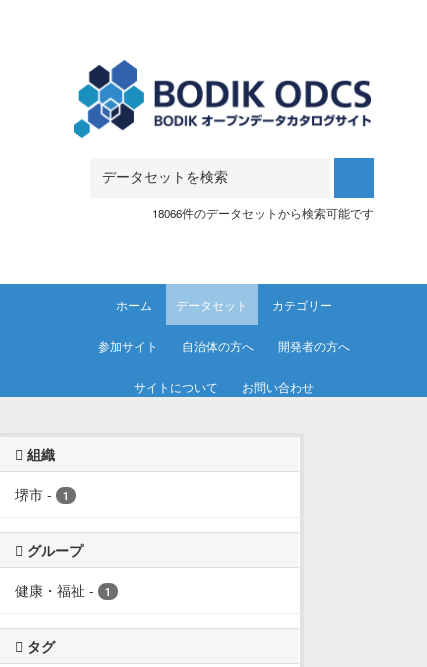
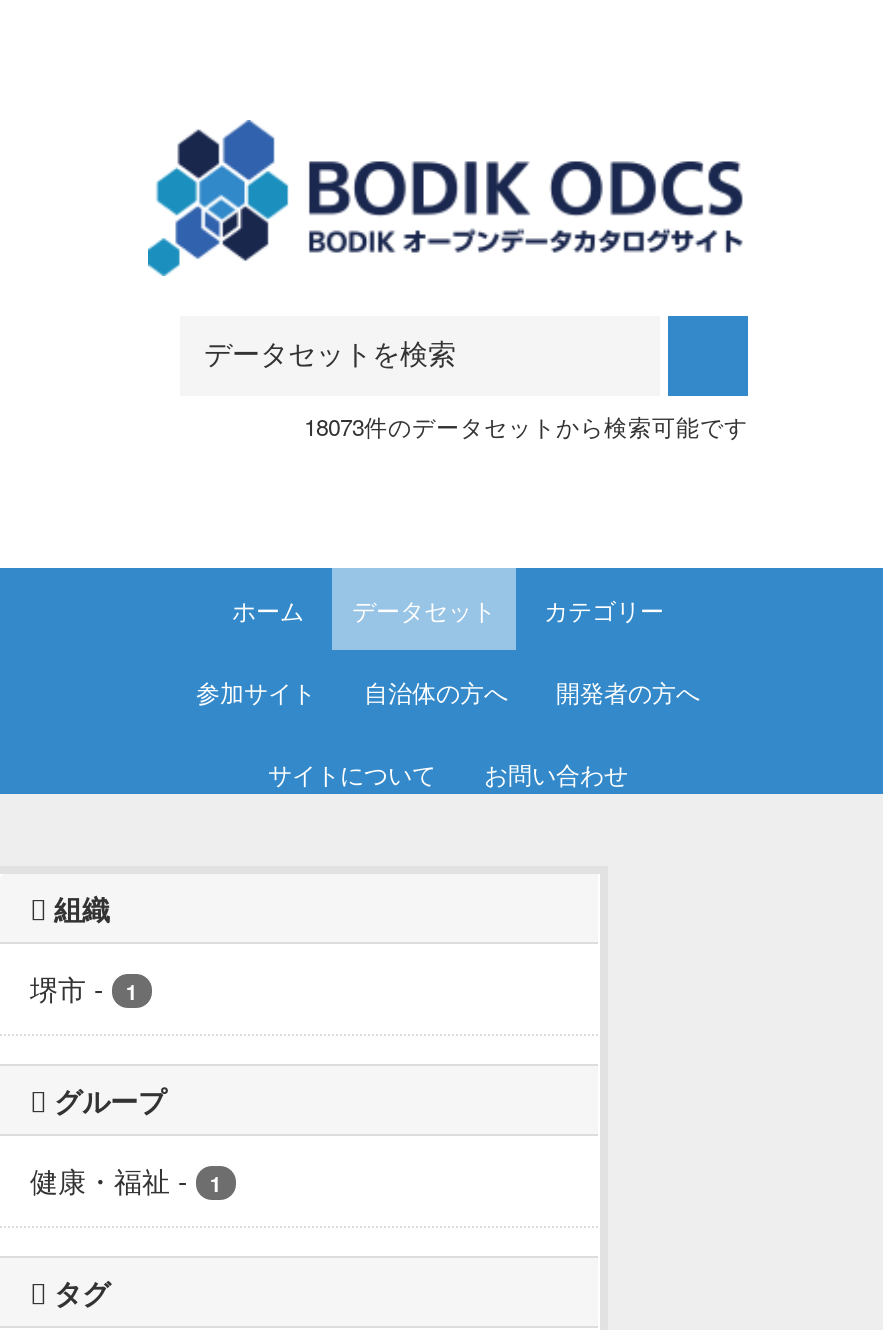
- 18066件のデータセットから検索可能です
+ 18073件のデータセットから検索可能です
